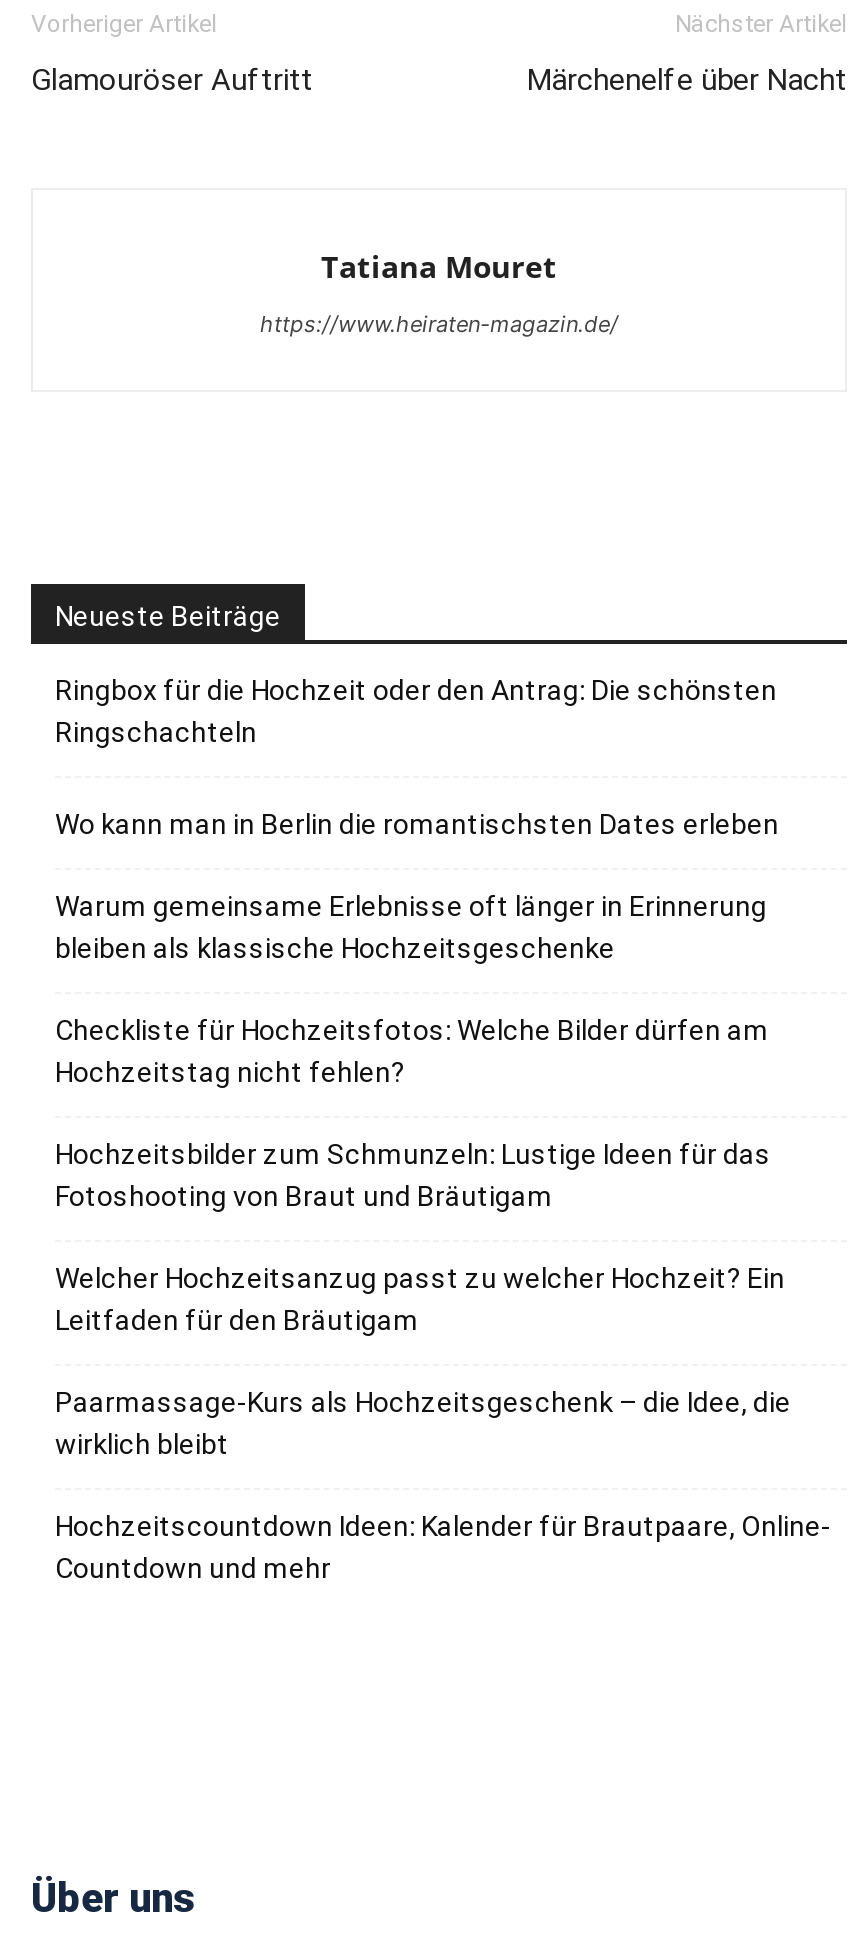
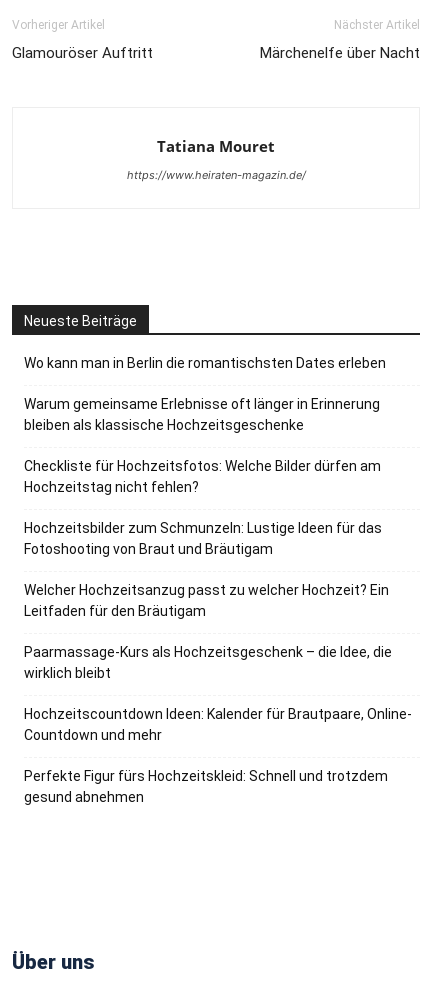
- Ringbox für die Hochzeit oder den Antrag: Die schönsten
- Ringschachteln

moved up: Wo kann man in Berlin die romantischsten Dates erleben | Warum gemeinsame Erlebnisse oft länger in Erinnerung | bleiben als klassische Hochzeitsgeschenke | ... | Hochzeitscountdown Ideen: Kalender für Brautpaare, Online- | Countdown und mehr

+ Perfekte Figur fürs Hochzeitskleid: Schnell und trotzdem
+ gesund abnehmen
